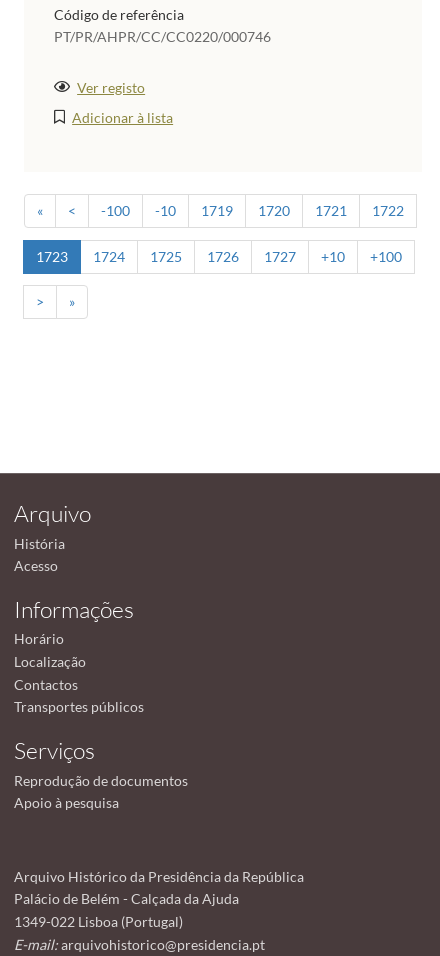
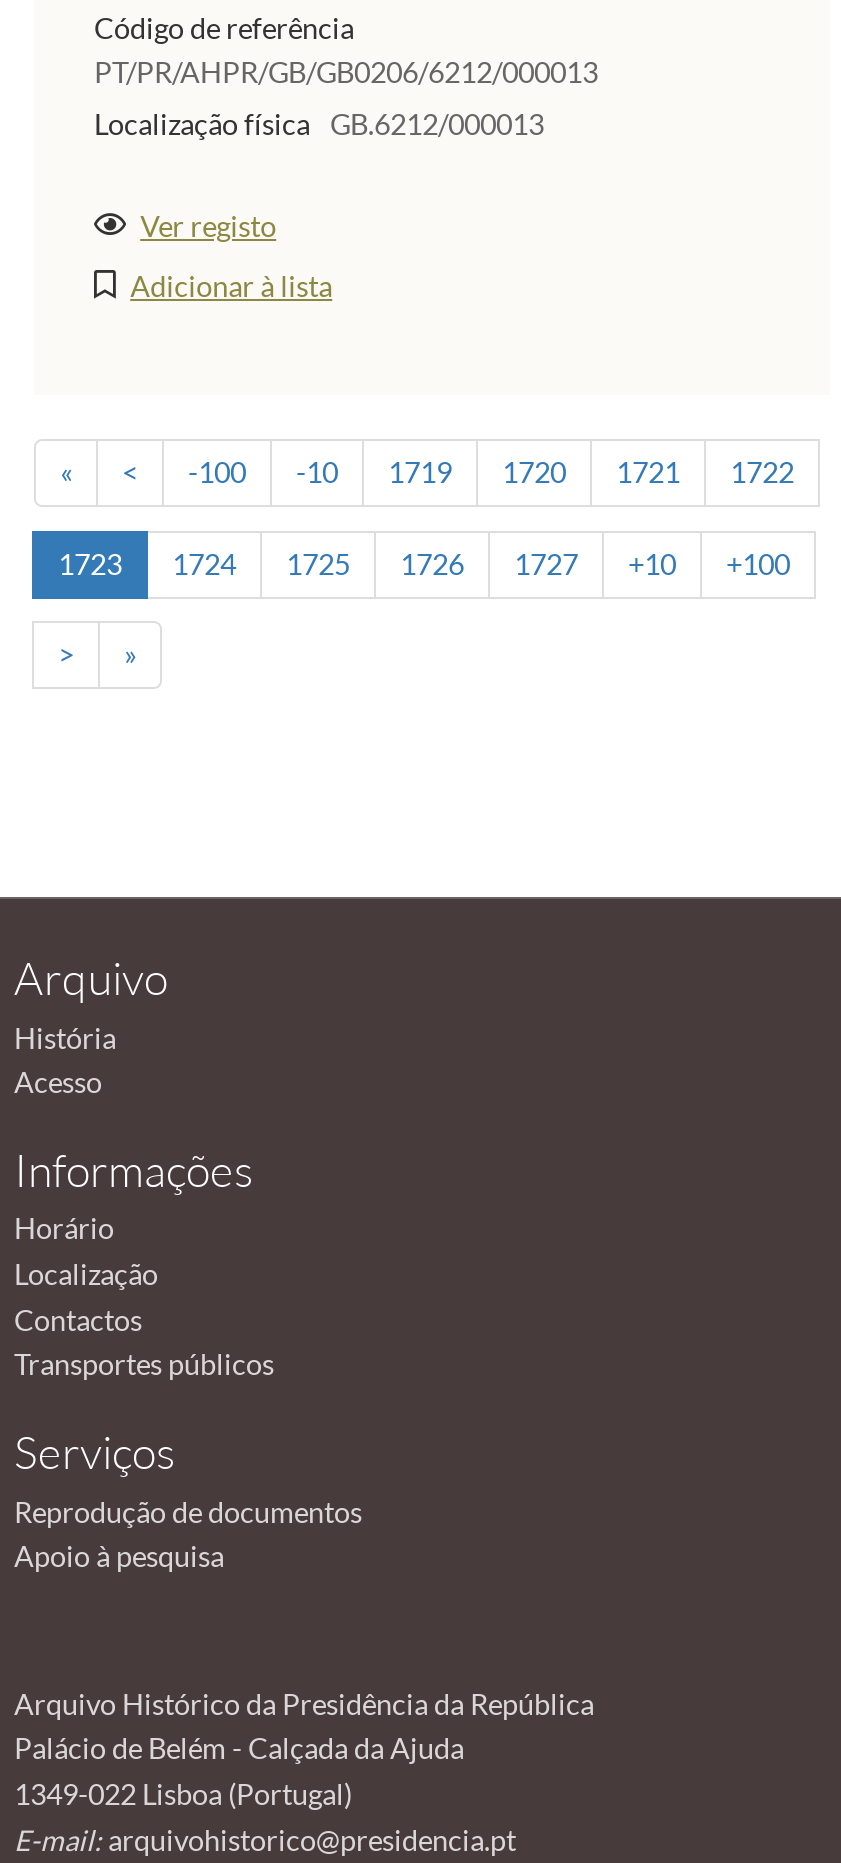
- PT/PR/AHPR/CC/CC0220/000746
+ PT/PR/AHPR/GB/GB0206/6212/000013
+ Localização física GB.6212/000013

moved down: Ver registo | Adicionar à lista | -100 | ... | +10 | +100
